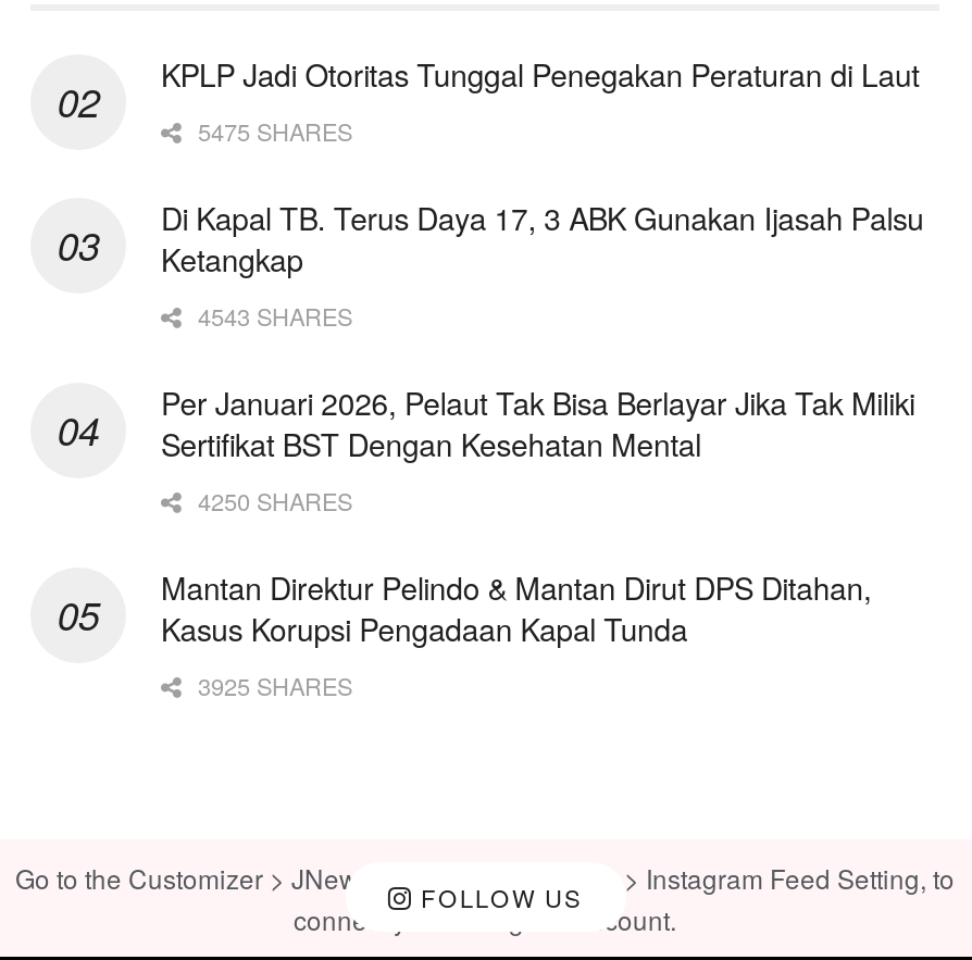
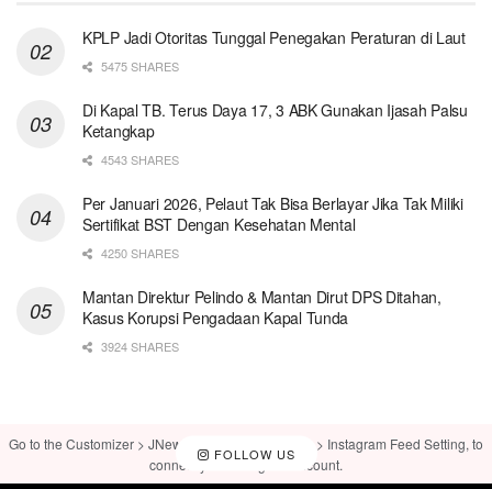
- 3925 SHARES
+ 3924 SHARES
